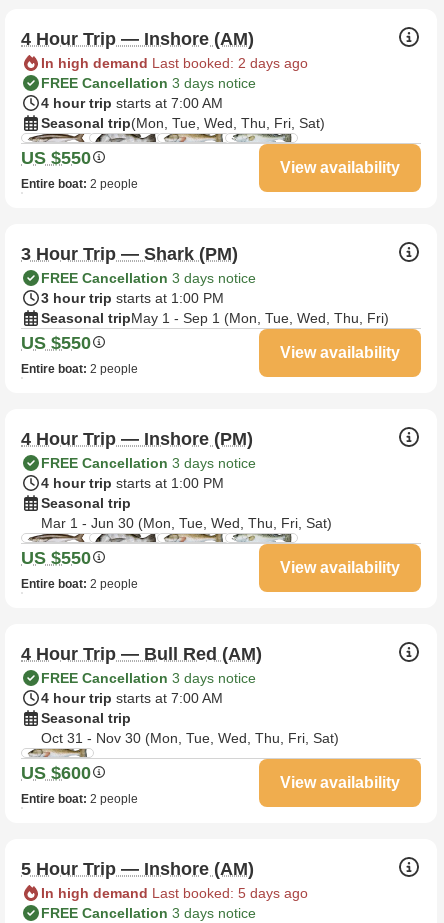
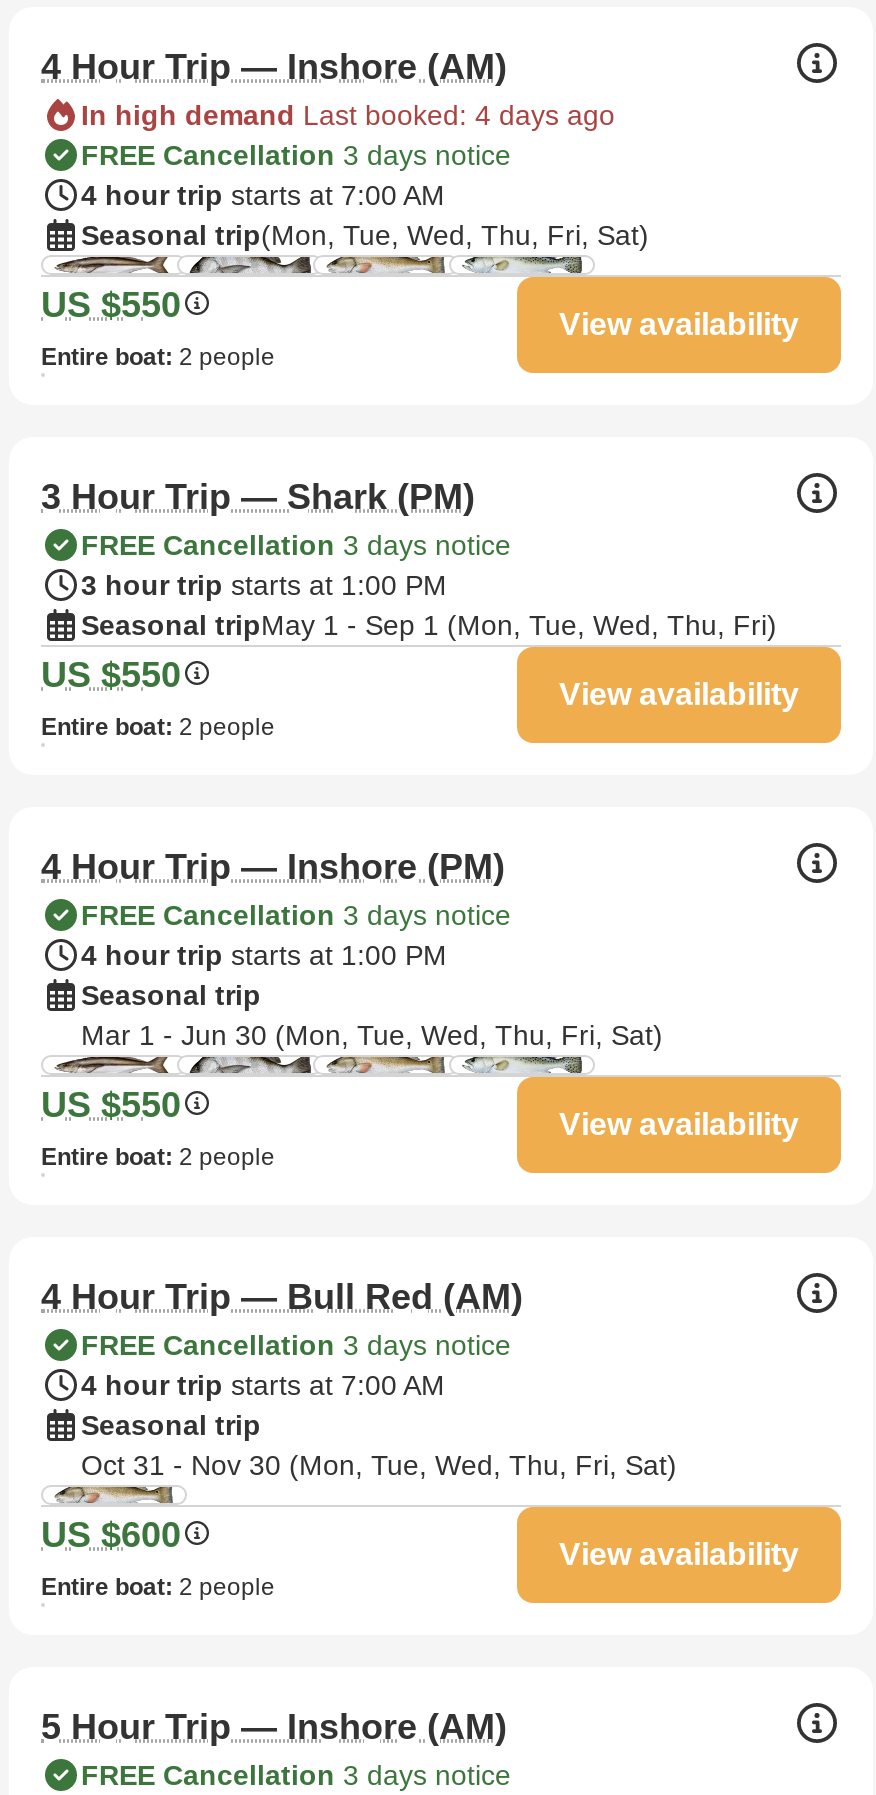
- In high demand Last booked: 2 days ago
+ In high demand Last booked: 4 days ago

- In high demand Last booked: 5 days ago
